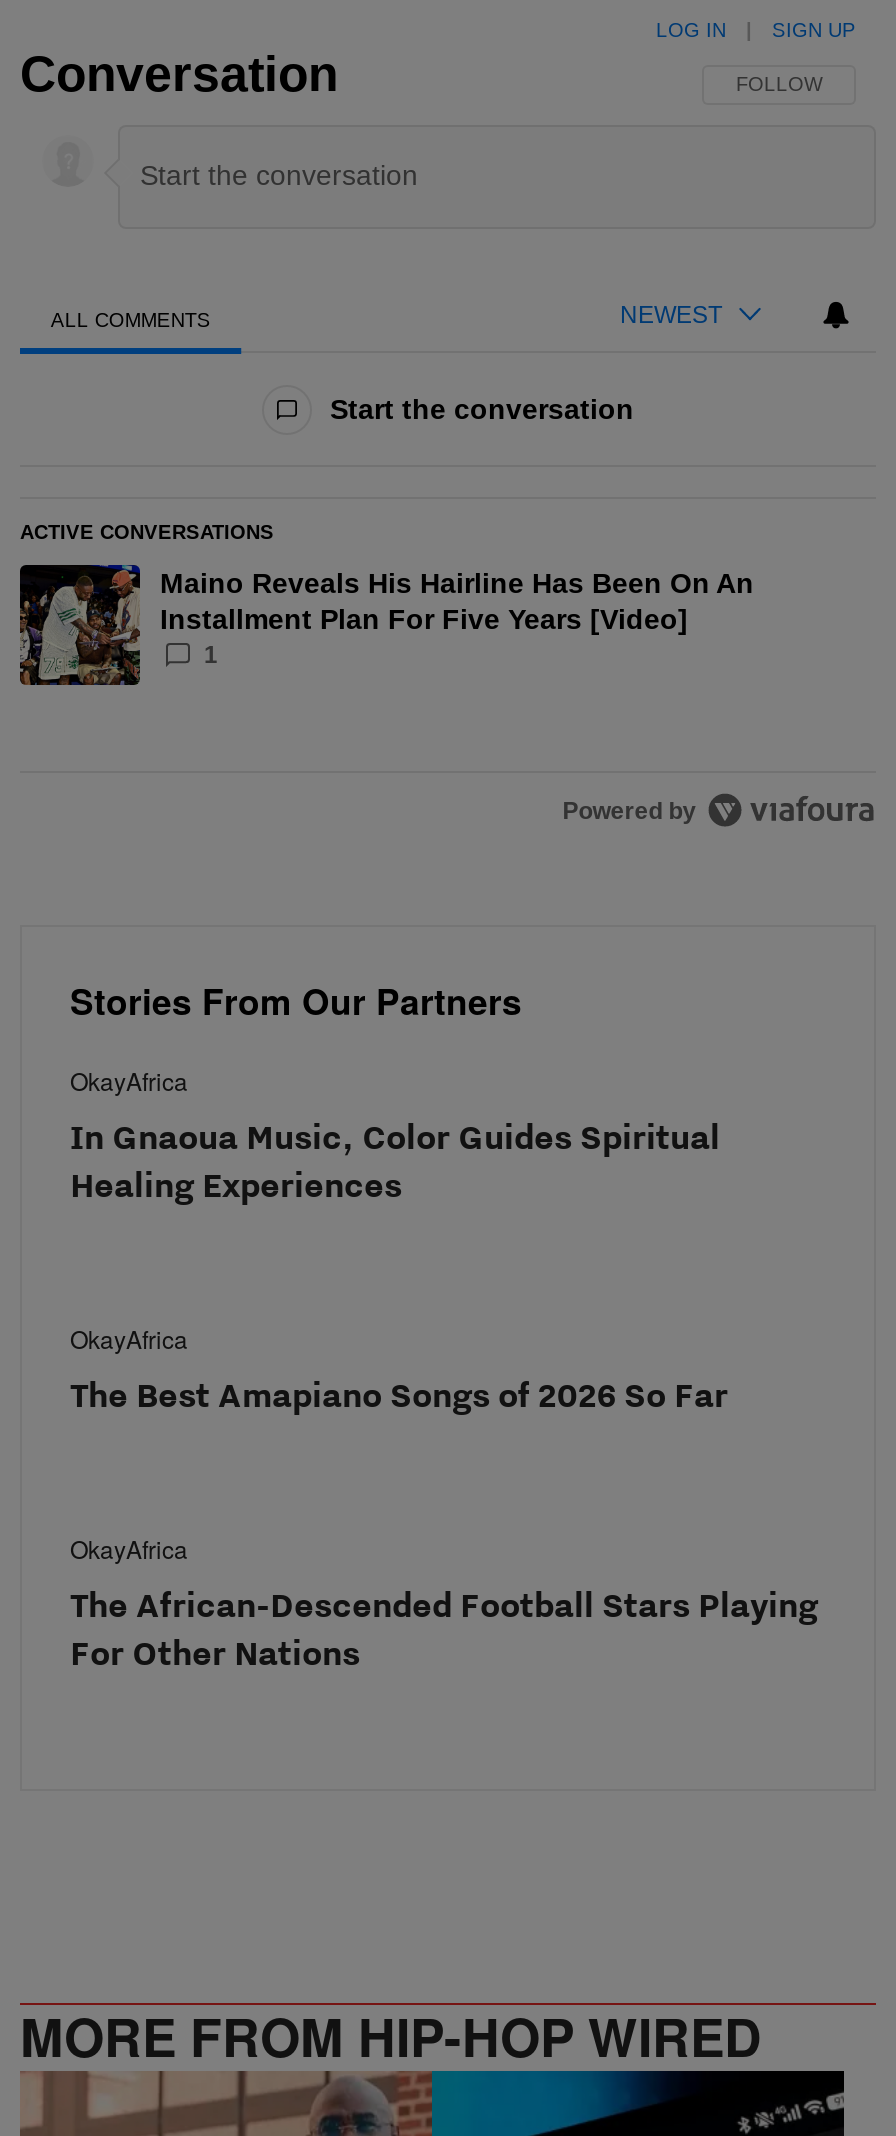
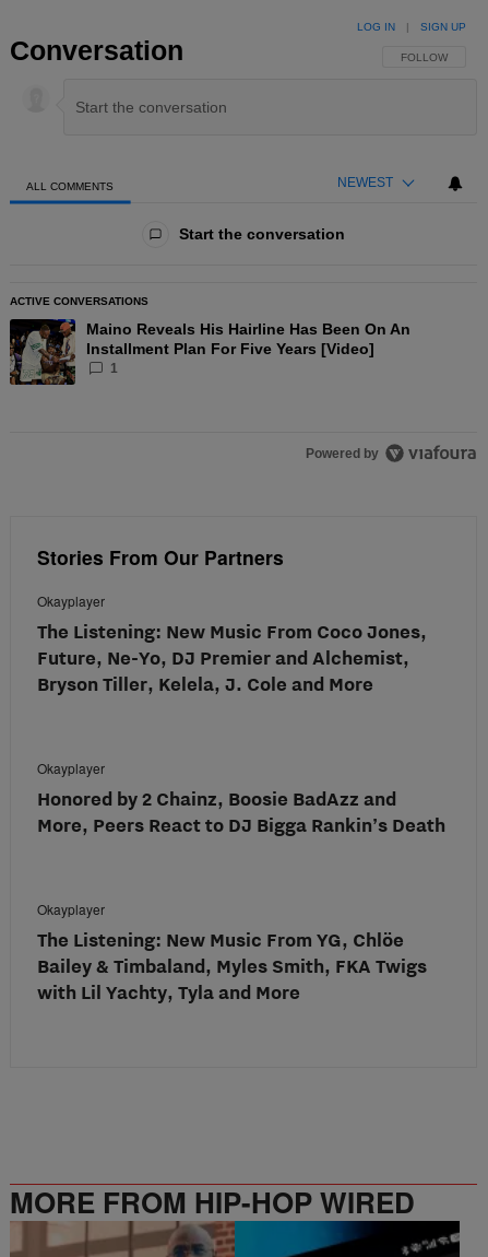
- OkayAfrica
- In Gnaoua Music, Color Guides Spiritual
- Healing Experiences
+ Okayplayer
+ The Listening: New Music From Coco Jones,
+ Future, Ne-Yo, DJ Premier and Alchemist,
+ Bryson Tiller, Kelela, J. Cole and More

- OkayAfrica
- The Best Amapiano Songs of 2026 So Far
+ Okayplayer
+ Honored by 2 Chainz, Boosie BadAzz and
+ More, Peers React to DJ Bigga Rankin’s Death

- OkayAfrica
- The African-Descended Football Stars Playing
- For Other Nations
+ Okayplayer
+ The Listening: New Music From YG, Chlöe
+ Bailey & Timbaland, Myles Smith, FKA Twigs
+ with Lil Yachty, Tyla and More
